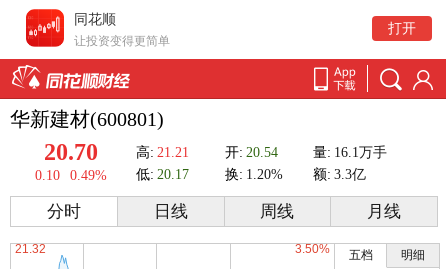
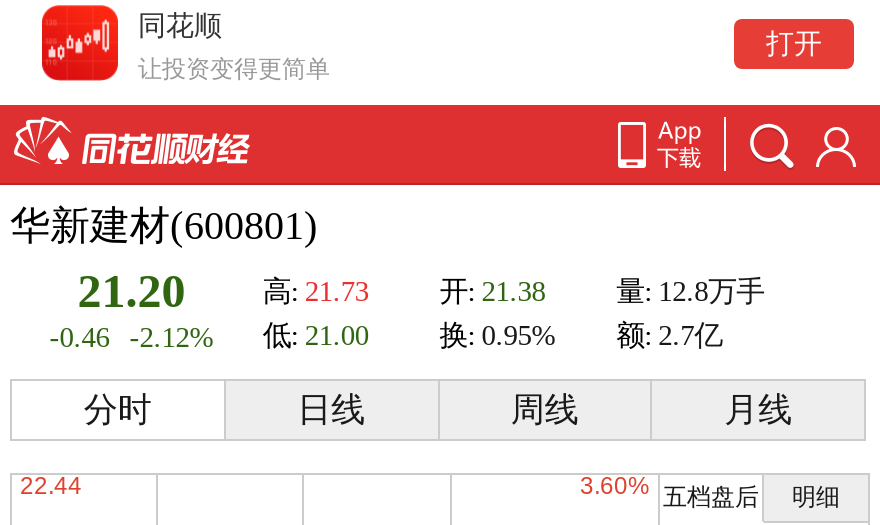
- 20.70
+ 21.20

- 高: 21.21
+ 高: 21.73

- 开: 20.54
+ 开: 21.38

- 量: 16.1万手
+ 量: 12.8万手

- 0.10
+ -0.46

- 0.49%
+ -2.12%

- 低: 20.17
+ 低: 21.00

- 换: 1.20%
+ 换: 0.95%

- 额: 3.3亿
+ 额: 2.7亿

- 五档
+ 五档盘后
